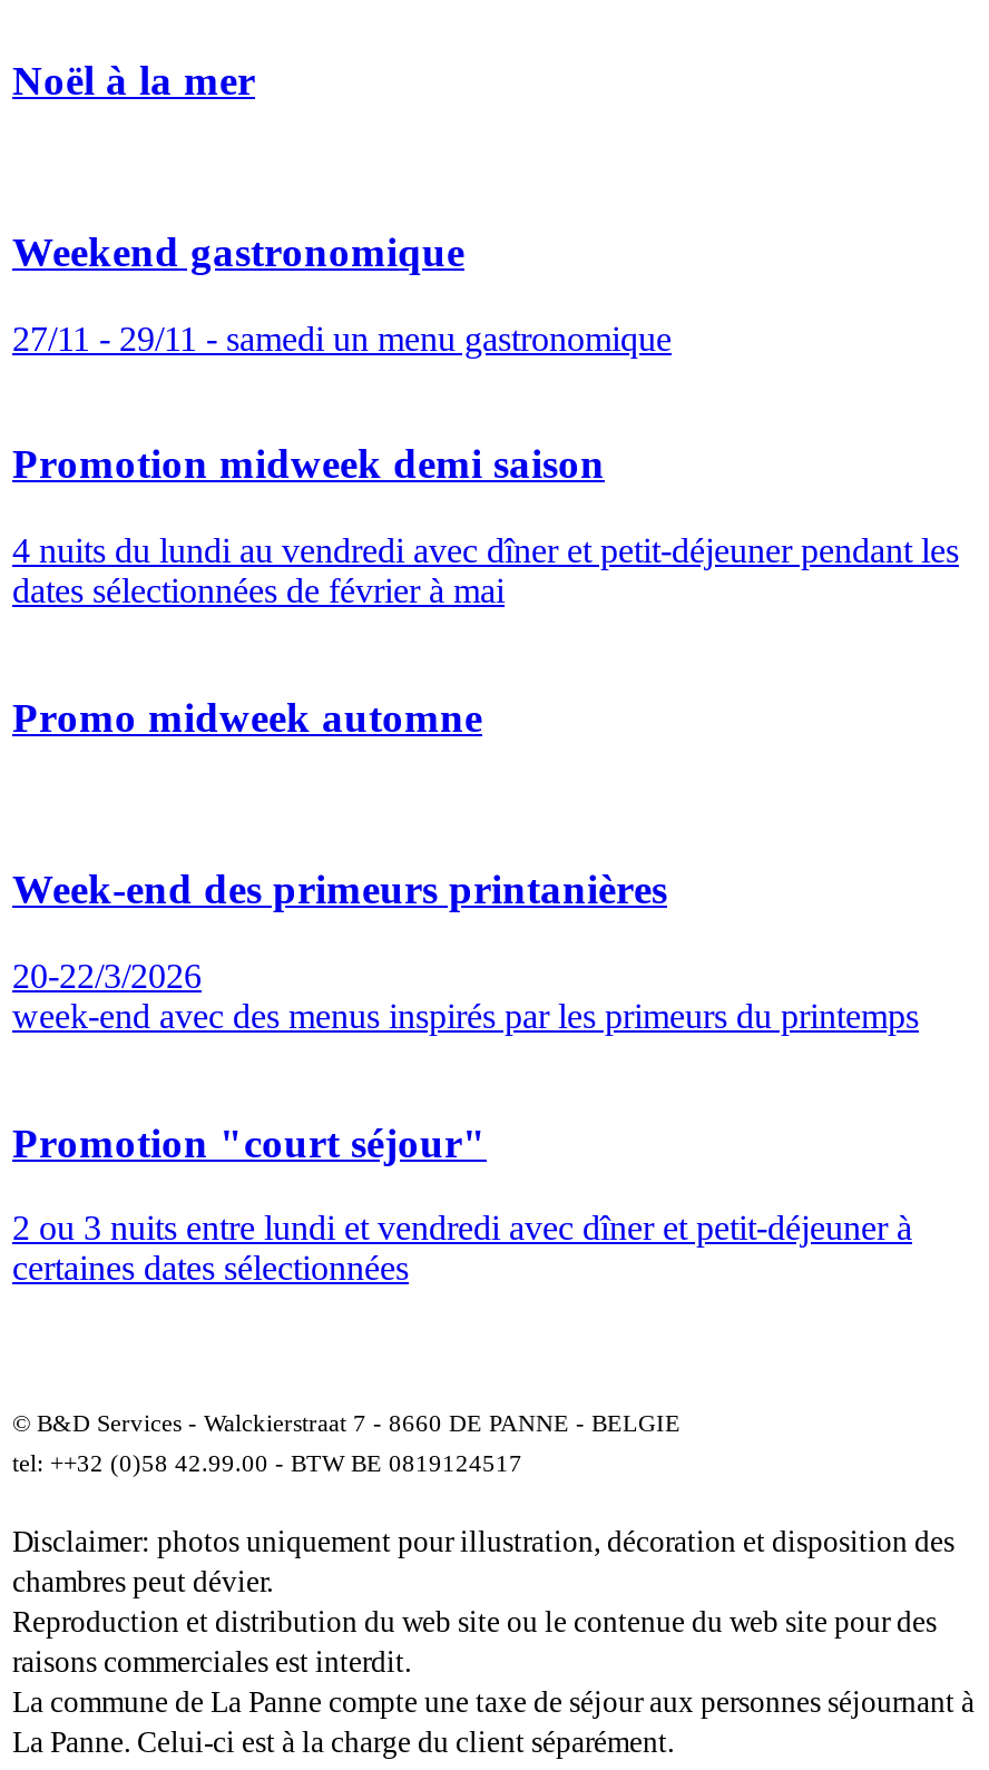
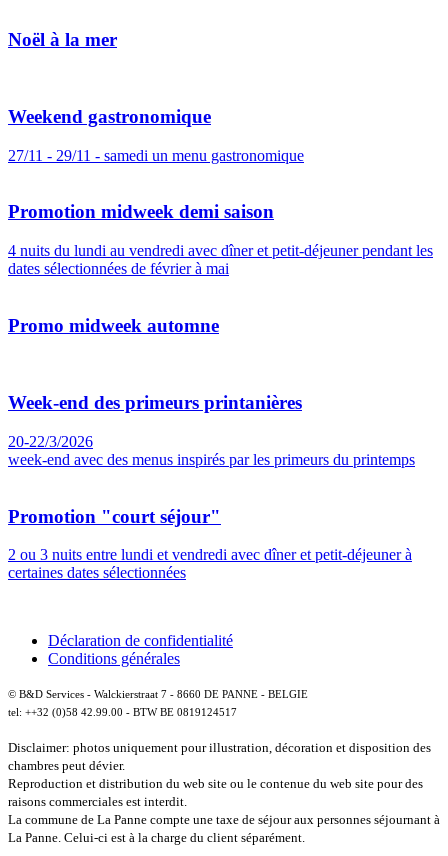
+ Déclaration de confidentialité
+ Conditions générales
